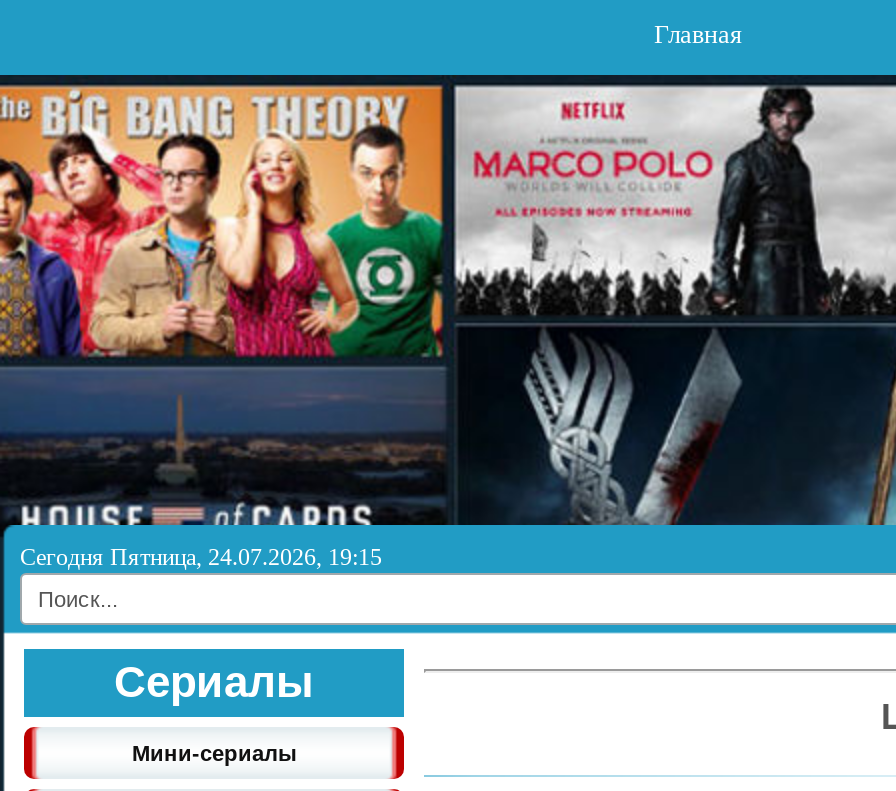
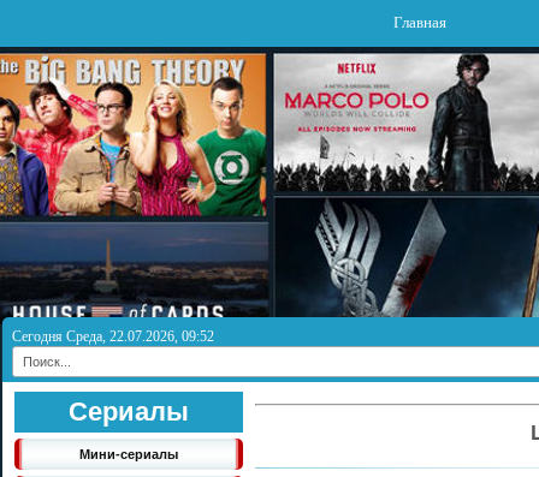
- Сегодня Пятница, 24.07.2026, 19:15
+ Сегодня Среда, 22.07.2026, 09:52
